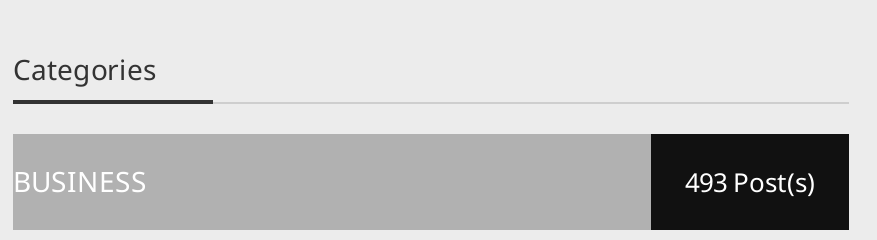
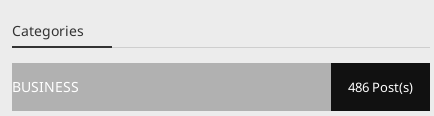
- 493 Post(s)
+ 486 Post(s)
